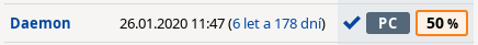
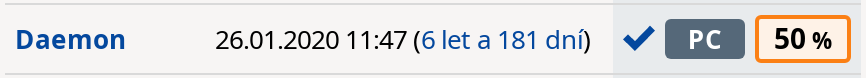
- 26.01.2020 11:47 (6 let a 178 dní)
+ 26.01.2020 11:47 (6 let a 181 dní)
